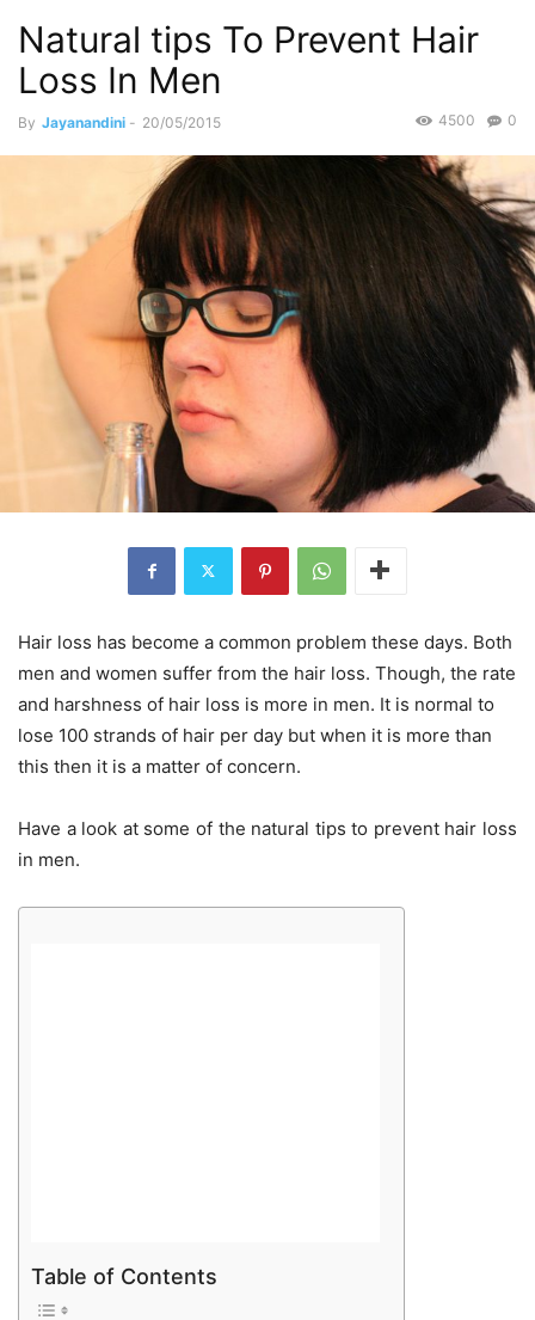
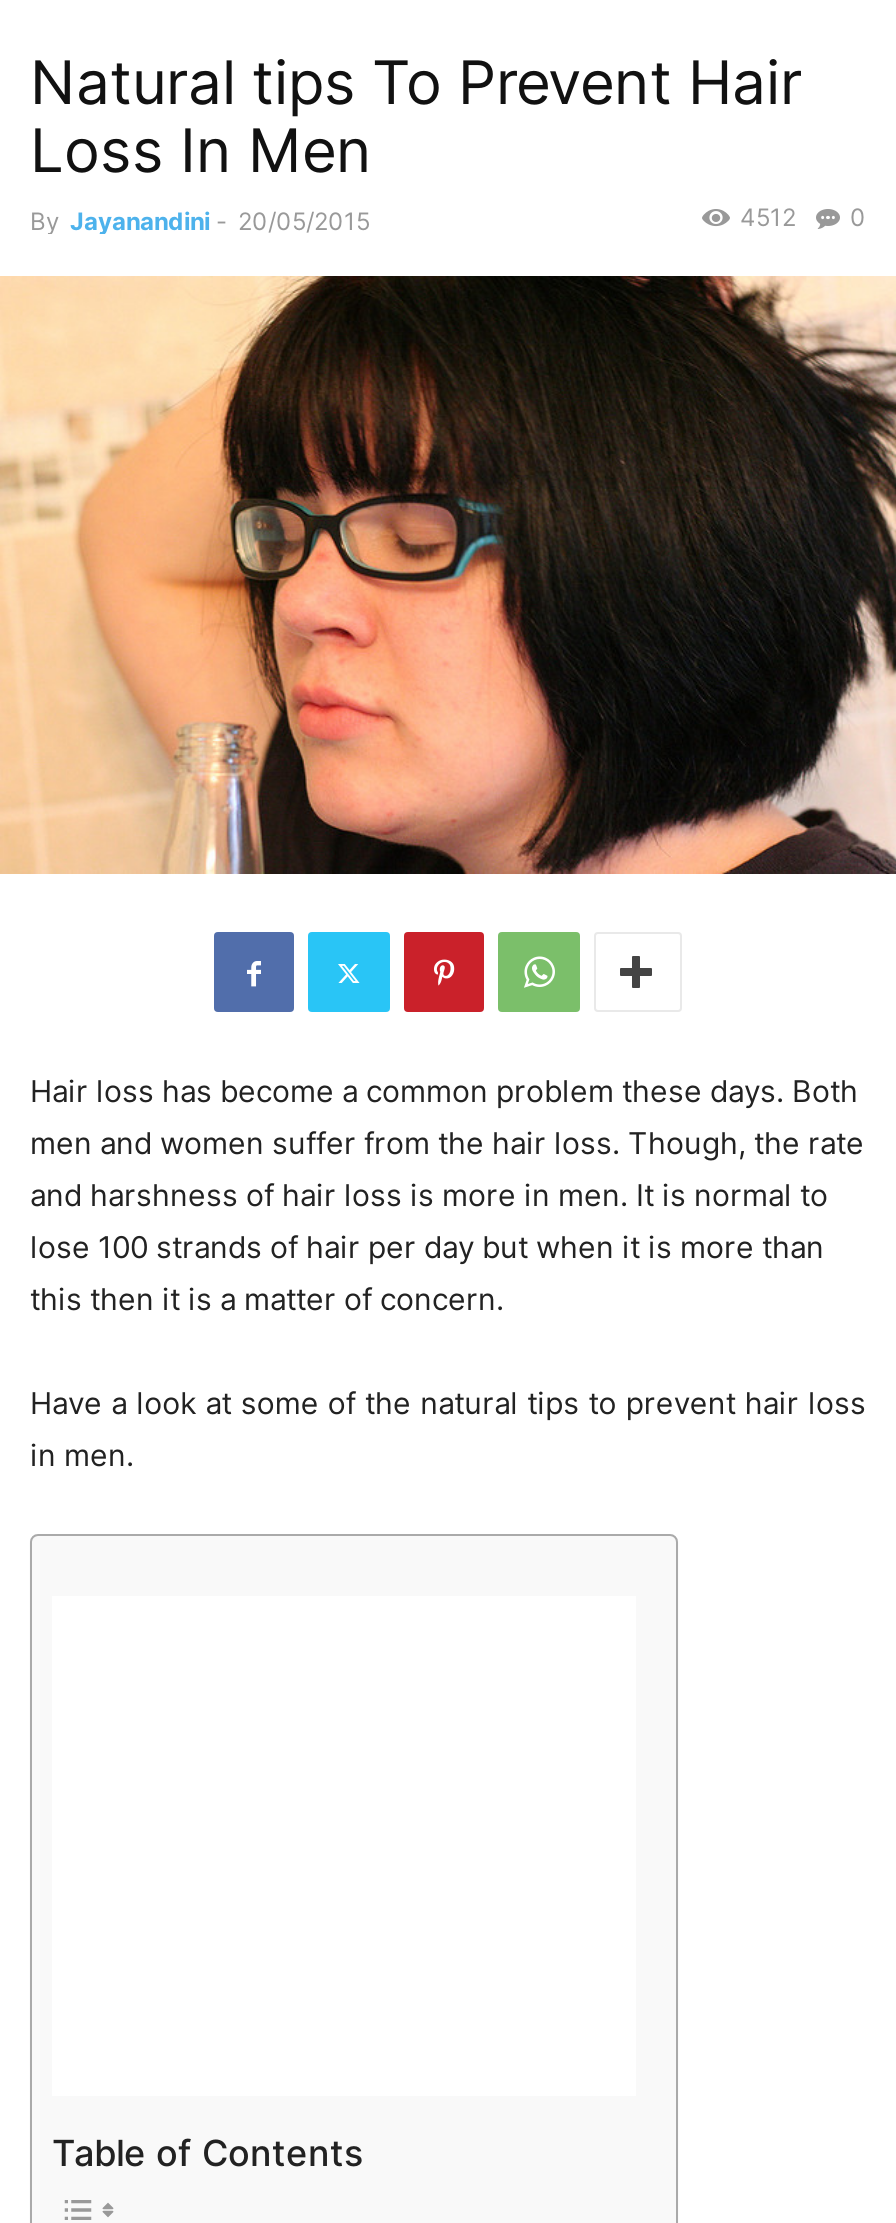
- 4500 0
+ 4512 0
